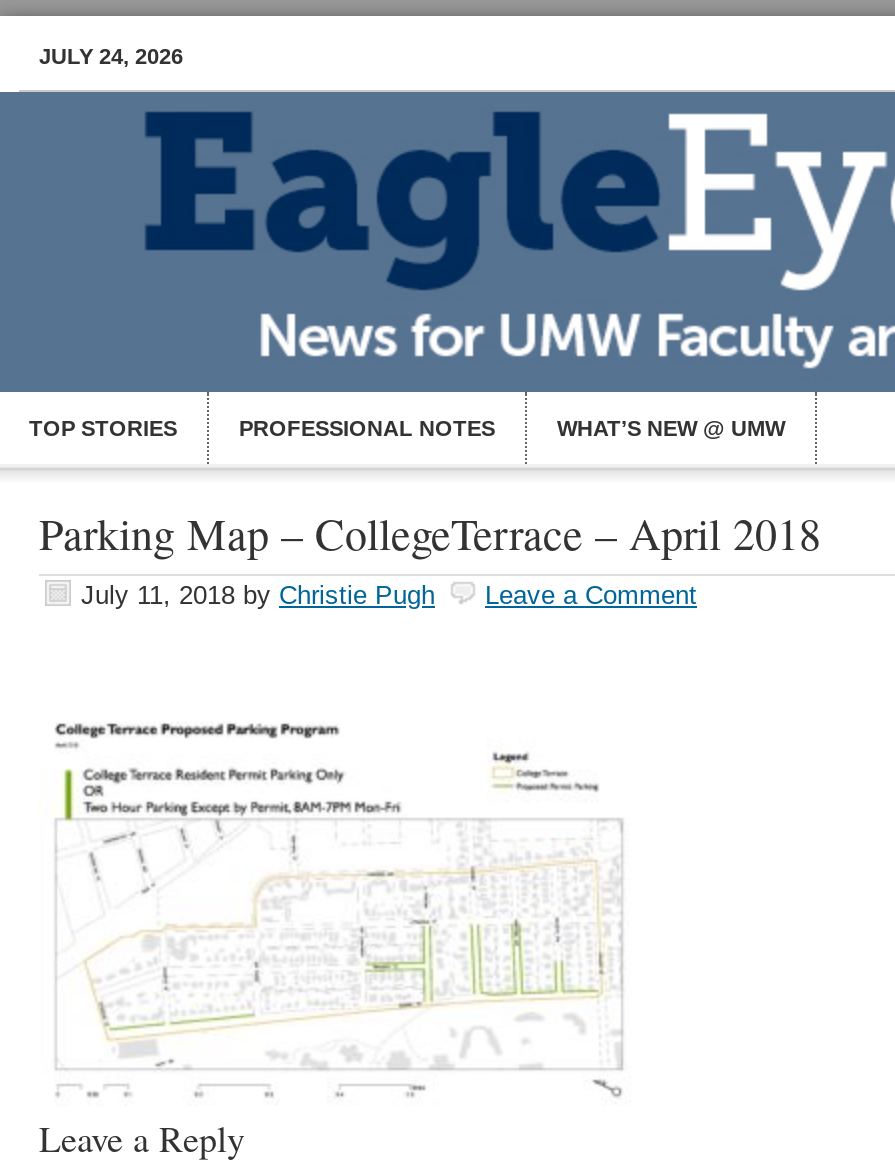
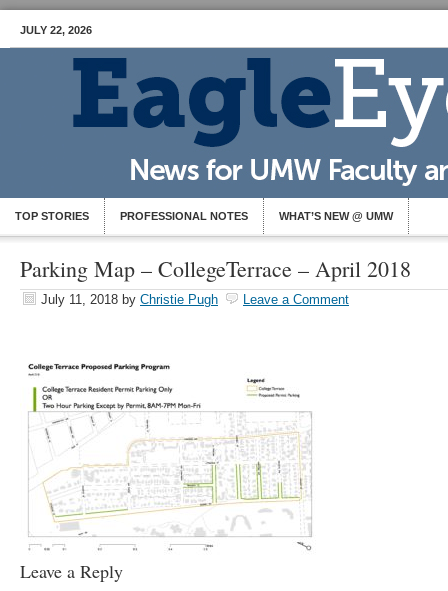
- JULY 24, 2026
+ JULY 22, 2026
